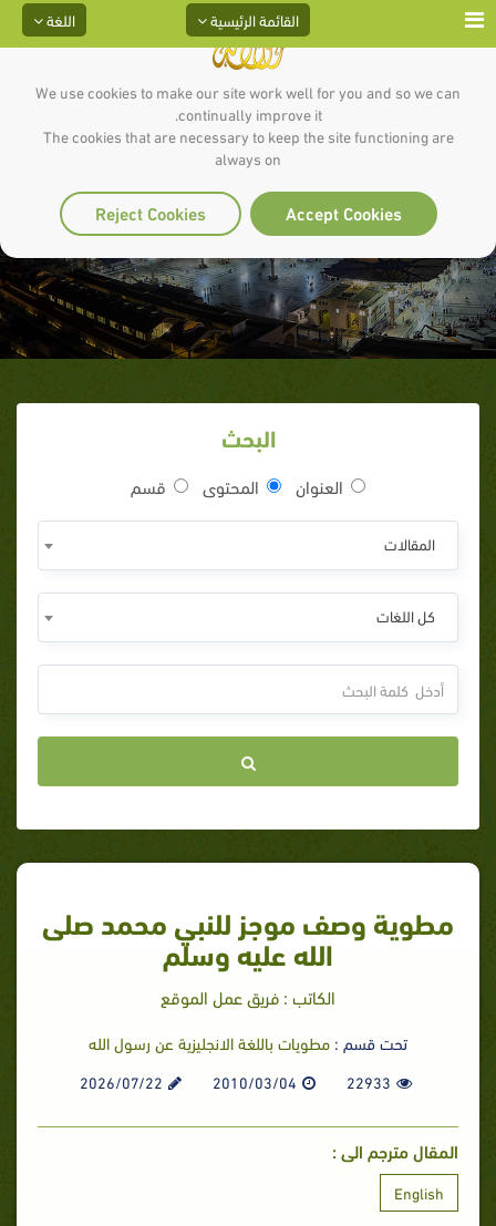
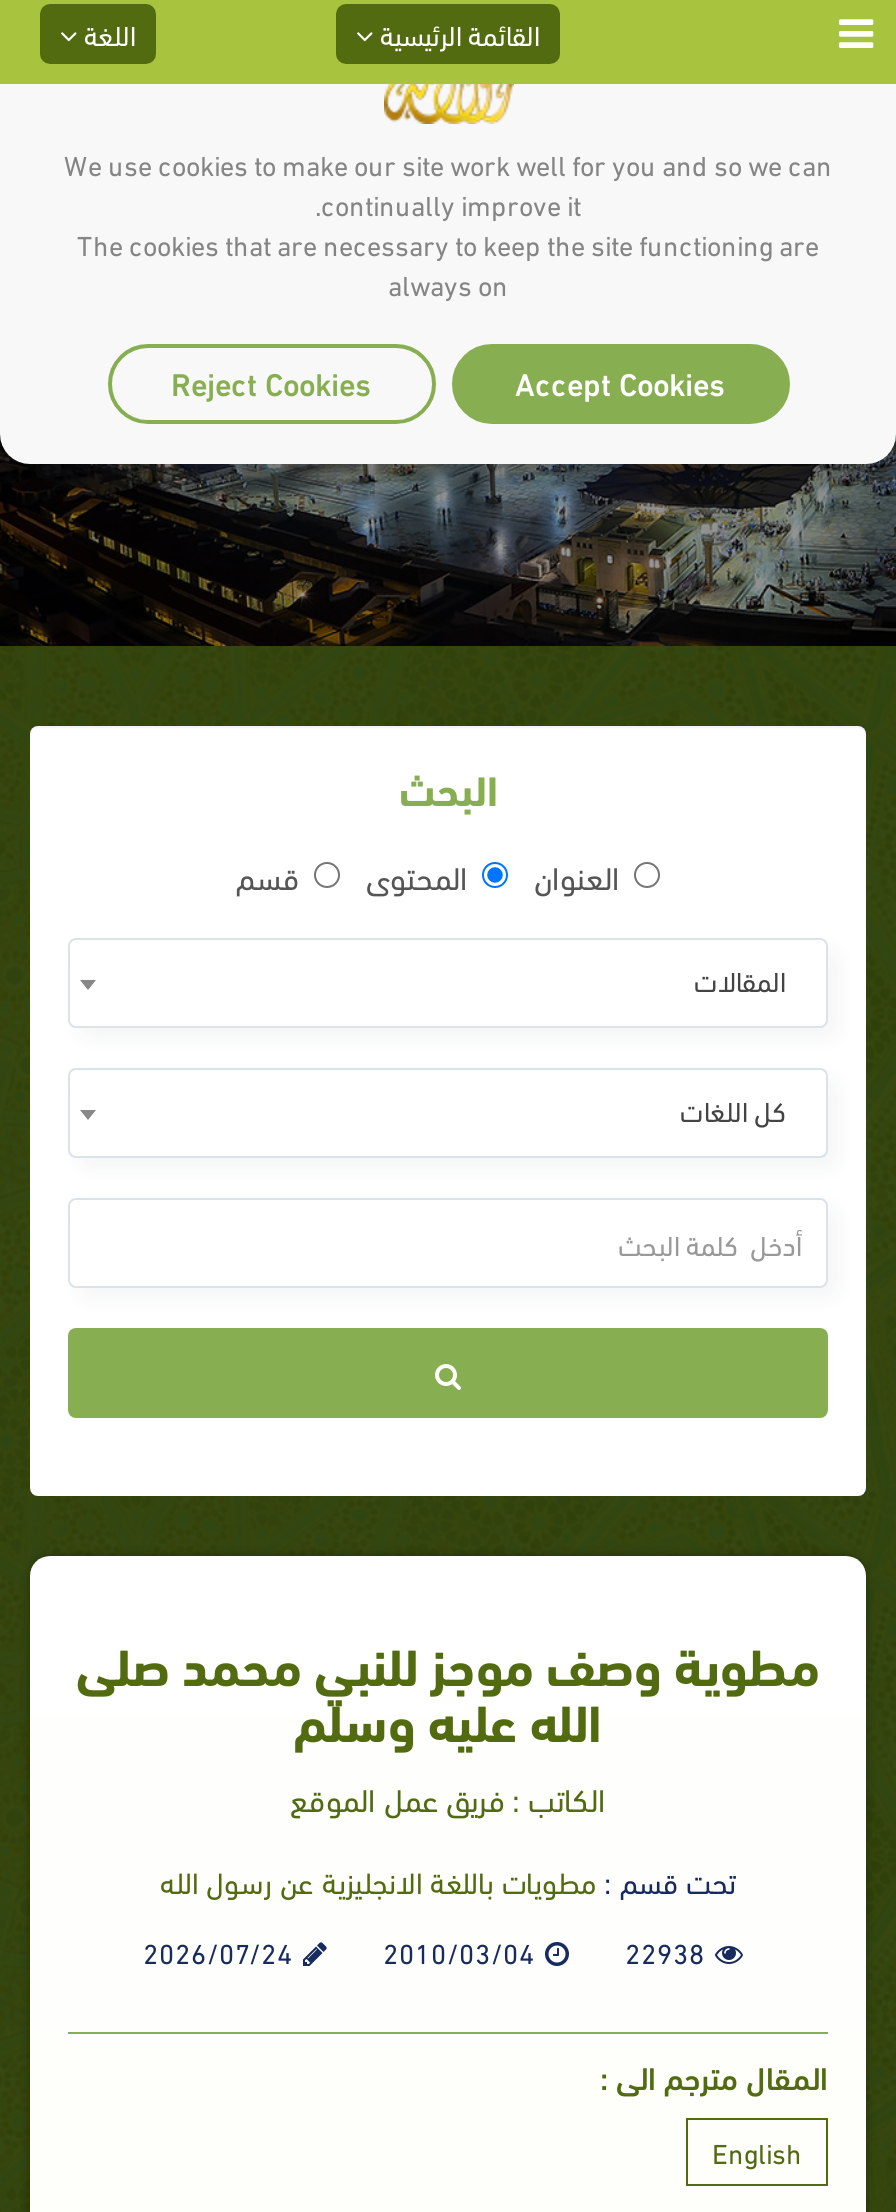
- 2026/07/22
+ 2026/07/24

- 22933
+ 22938
